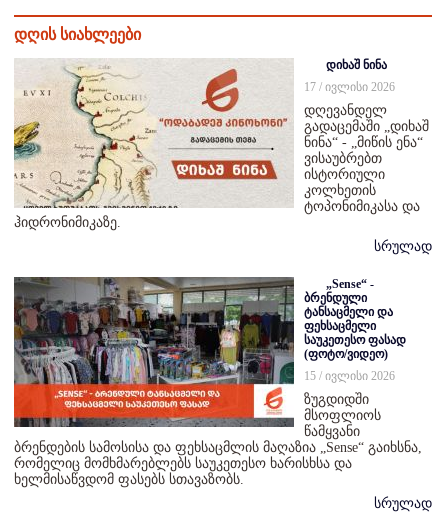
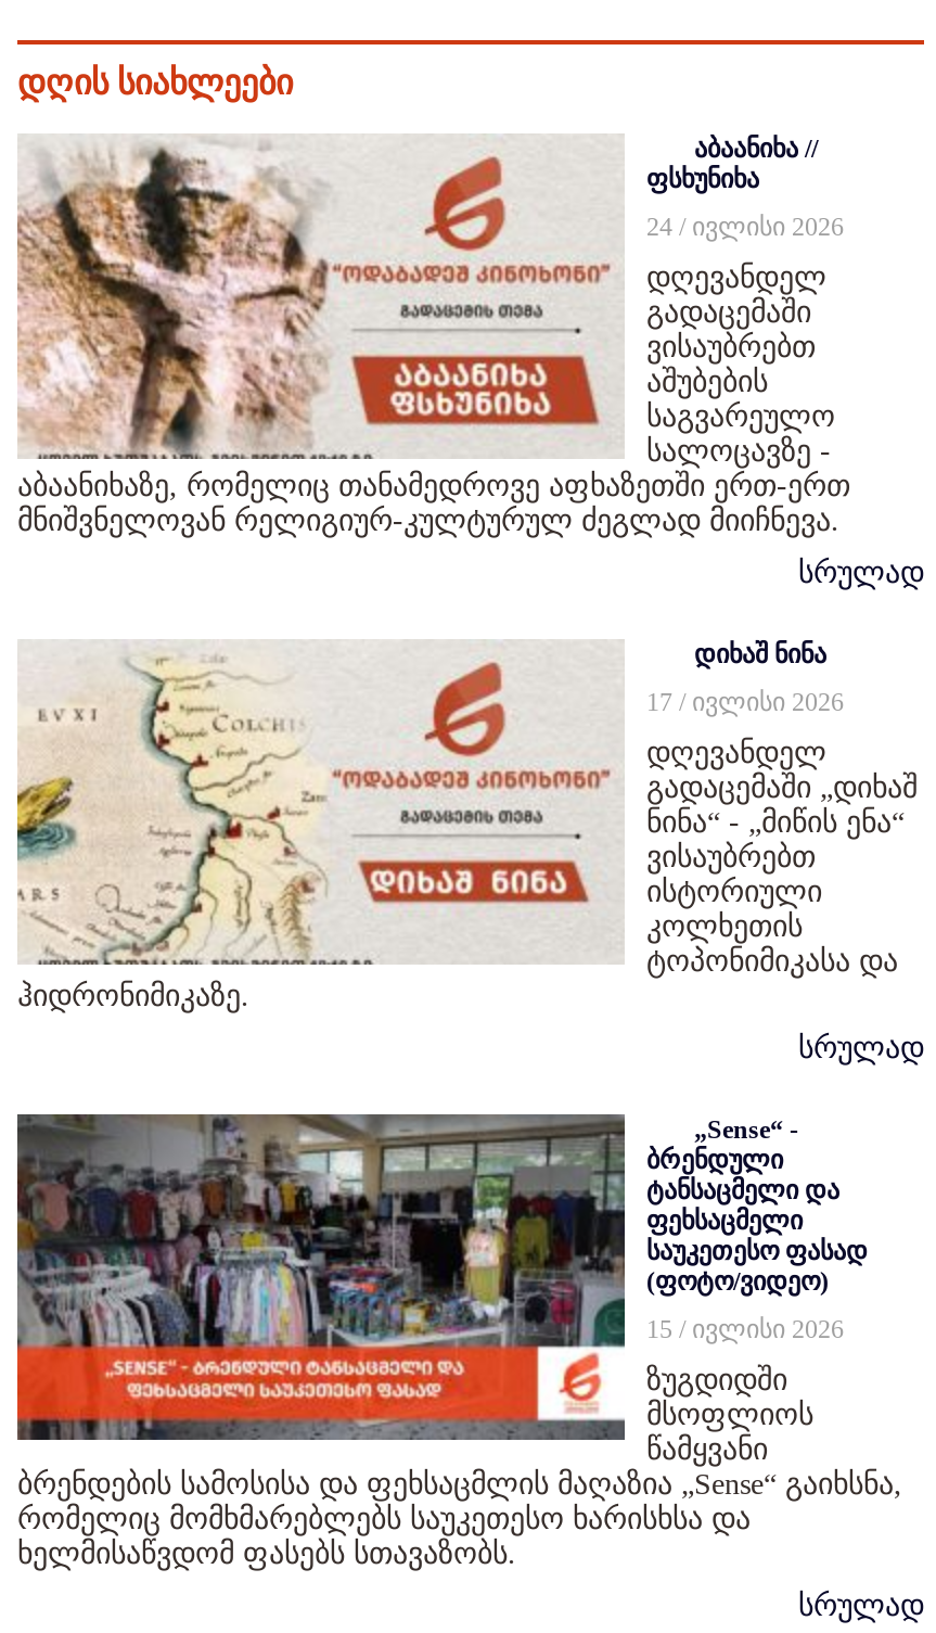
+ [image]
+ აბაანიხა //
+ ფსხუნიხა
+ 24 / ივლისი 2026
+ დღევანდელ
+ გადაცემაში
+ ვისაუბრებთ
+ აშუბების
+ საგვარეულო
+ სალოცავზე -
+ აბაანიხაზე, რომელიც თანამედროვე აფხაზეთში ერთ-ერთ
+ მნიშვნელოვან რელიგიურ-კულტურულ ძეგლად მიიჩნევა.
+ სრულად

+ [image]
